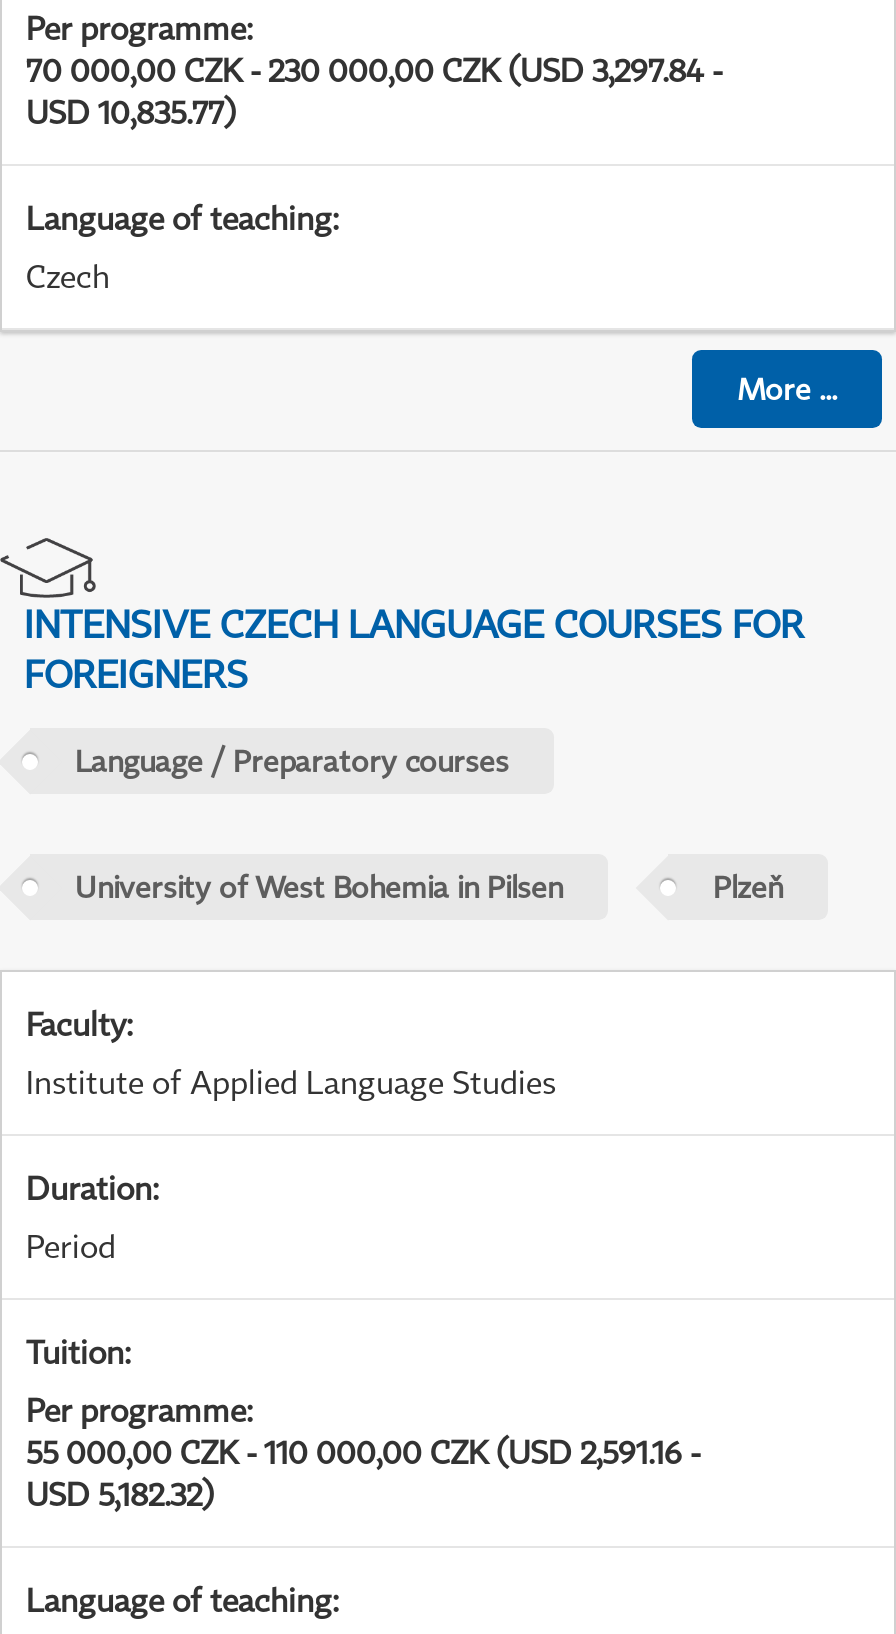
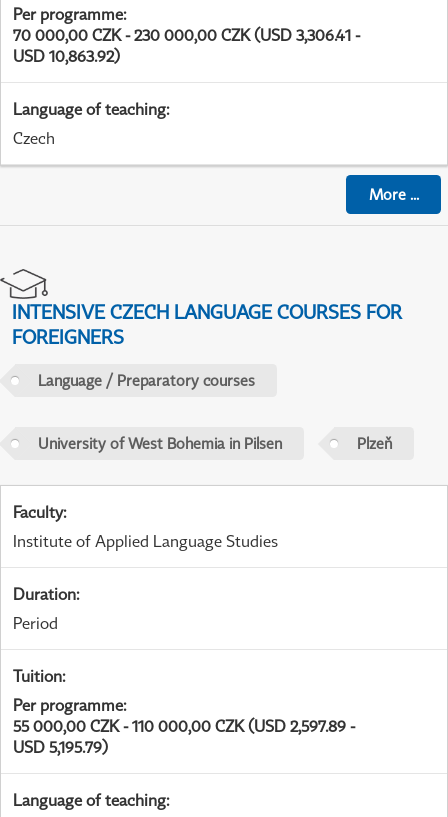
- 70 000,00 CZK - 230 000,00 CZK (USD 3,297.84 -
+ 70 000,00 CZK - 230 000,00 CZK (USD 3,306.41 -

- USD 10,835.77)
+ USD 10,863.92)

- 55 000,00 CZK - 110 000,00 CZK (USD 2,591.16 -
+ 55 000,00 CZK - 110 000,00 CZK (USD 2,597.89 -

- USD 5,182.32)
+ USD 5,195.79)
